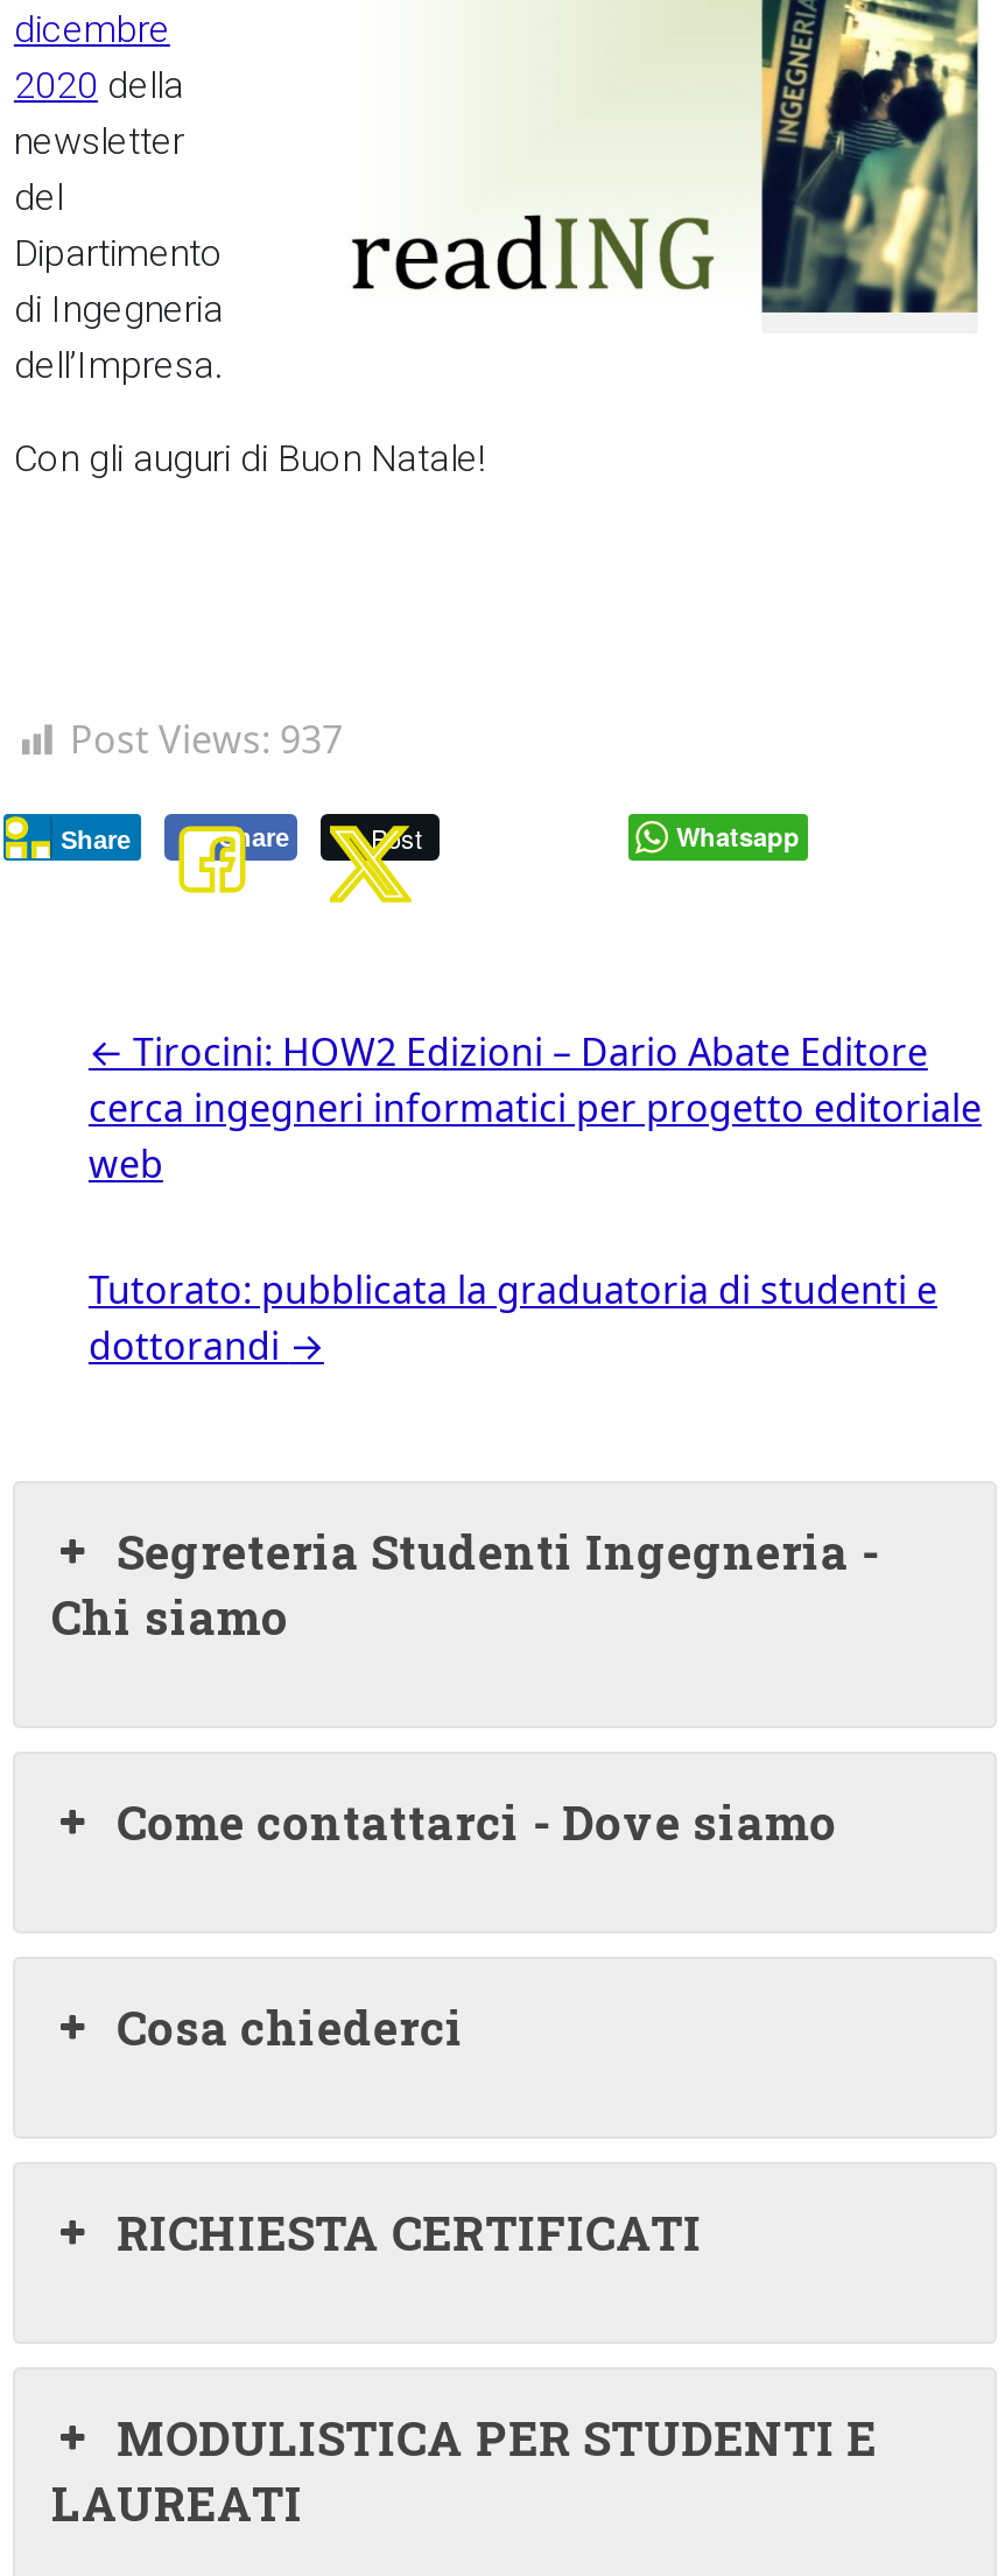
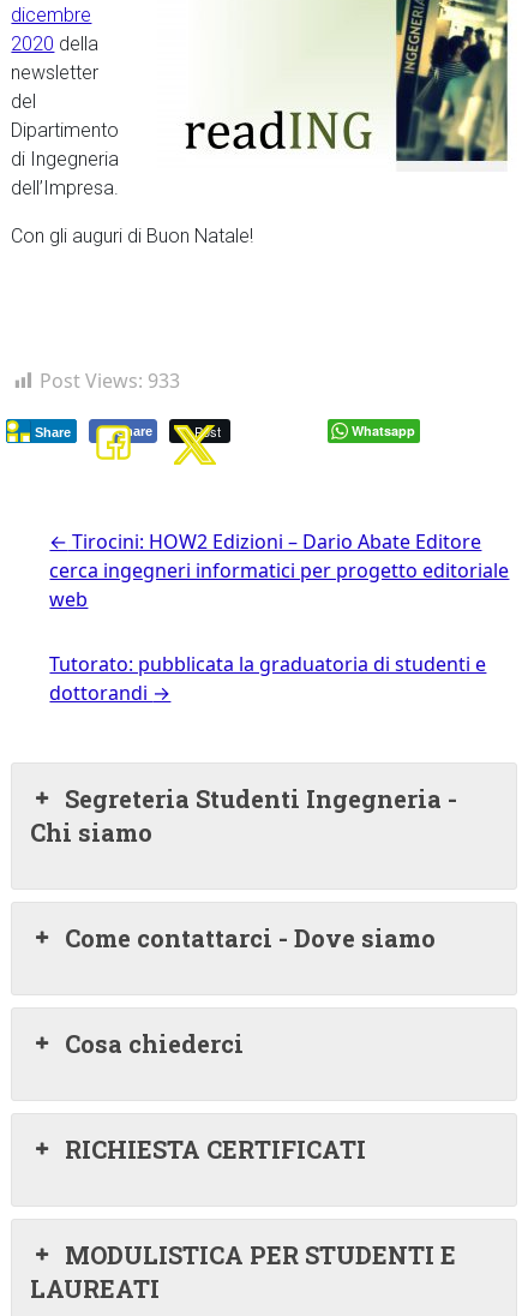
- Post Views: 937
+ Post Views: 933
